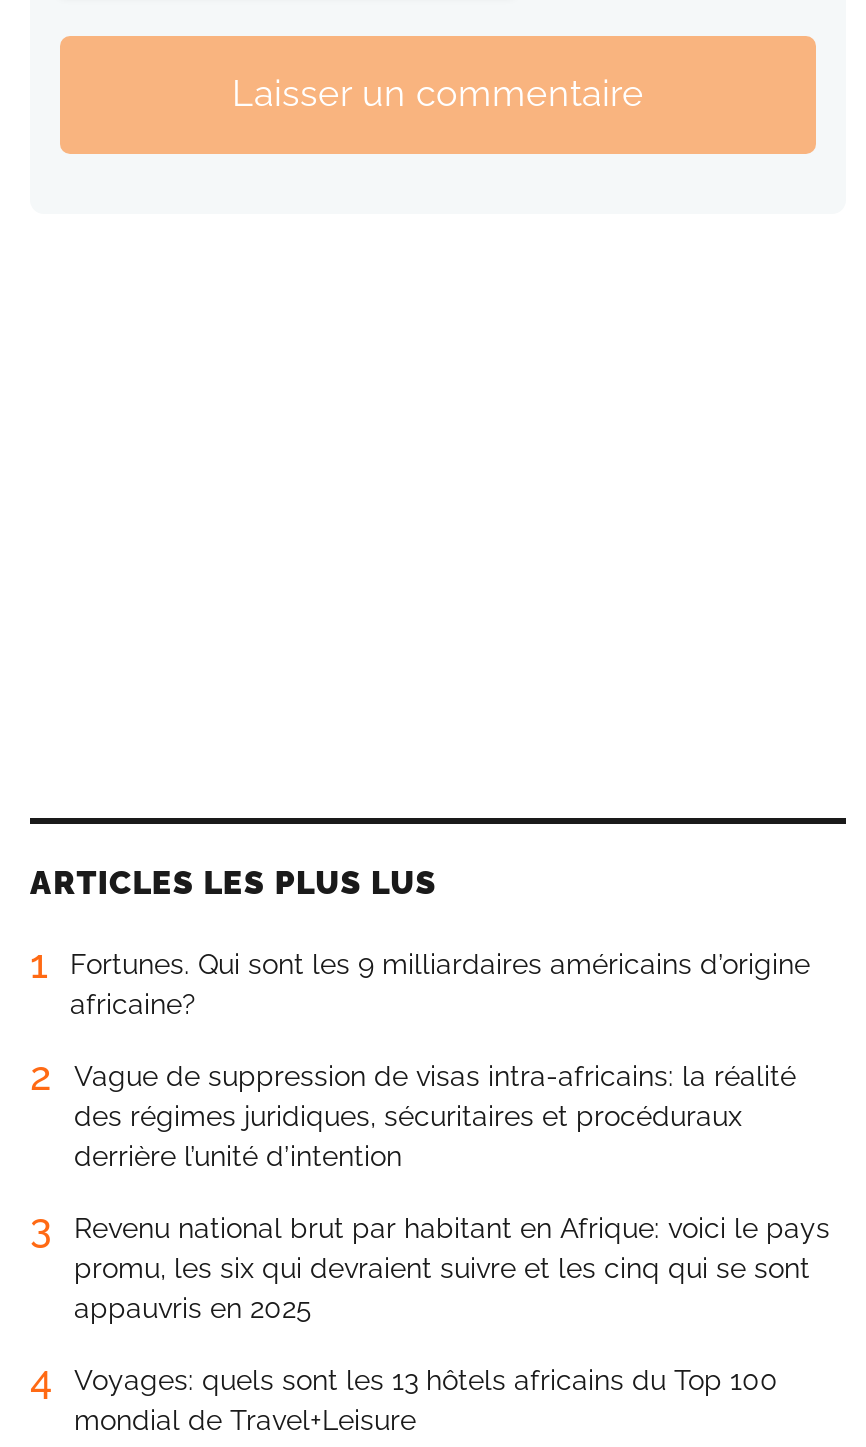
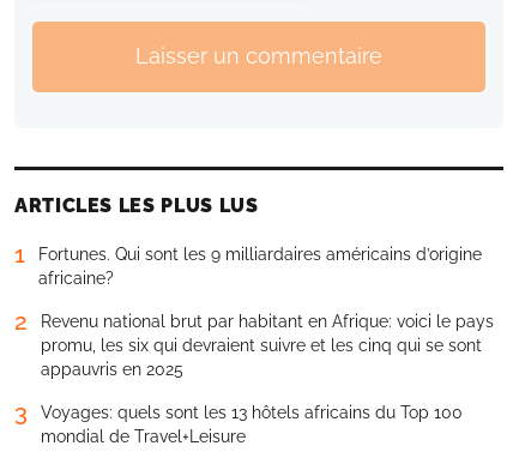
- Vague de suppression de visas intra-africains: la réalité
- des régimes juridiques, sécuritaires et procéduraux
- derrière l’unité d’intention
- 3

- 4 Voyages: quels sont les 13 hôtels africains du Top 100
+ 3 Voyages: quels sont les 13 hôtels africains du Top 100
